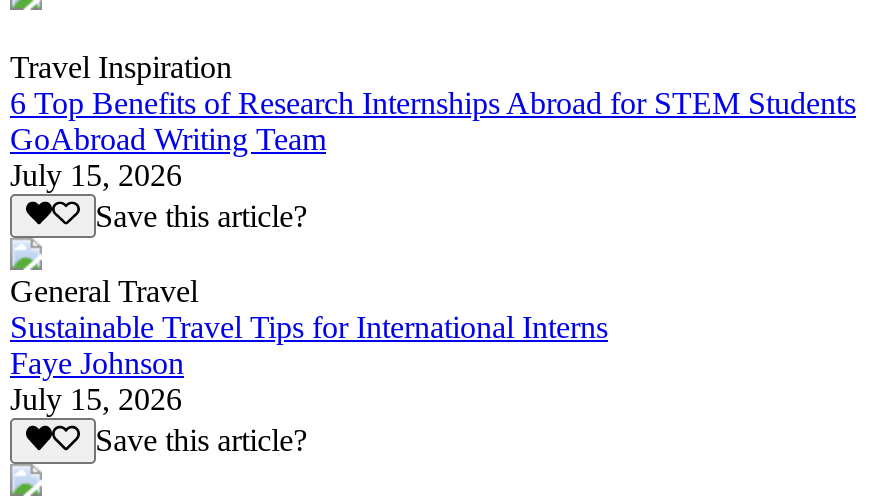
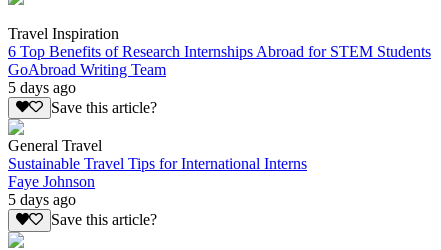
- July 15, 2026
+ 5 days ago

- July 15, 2026
+ 5 days ago
